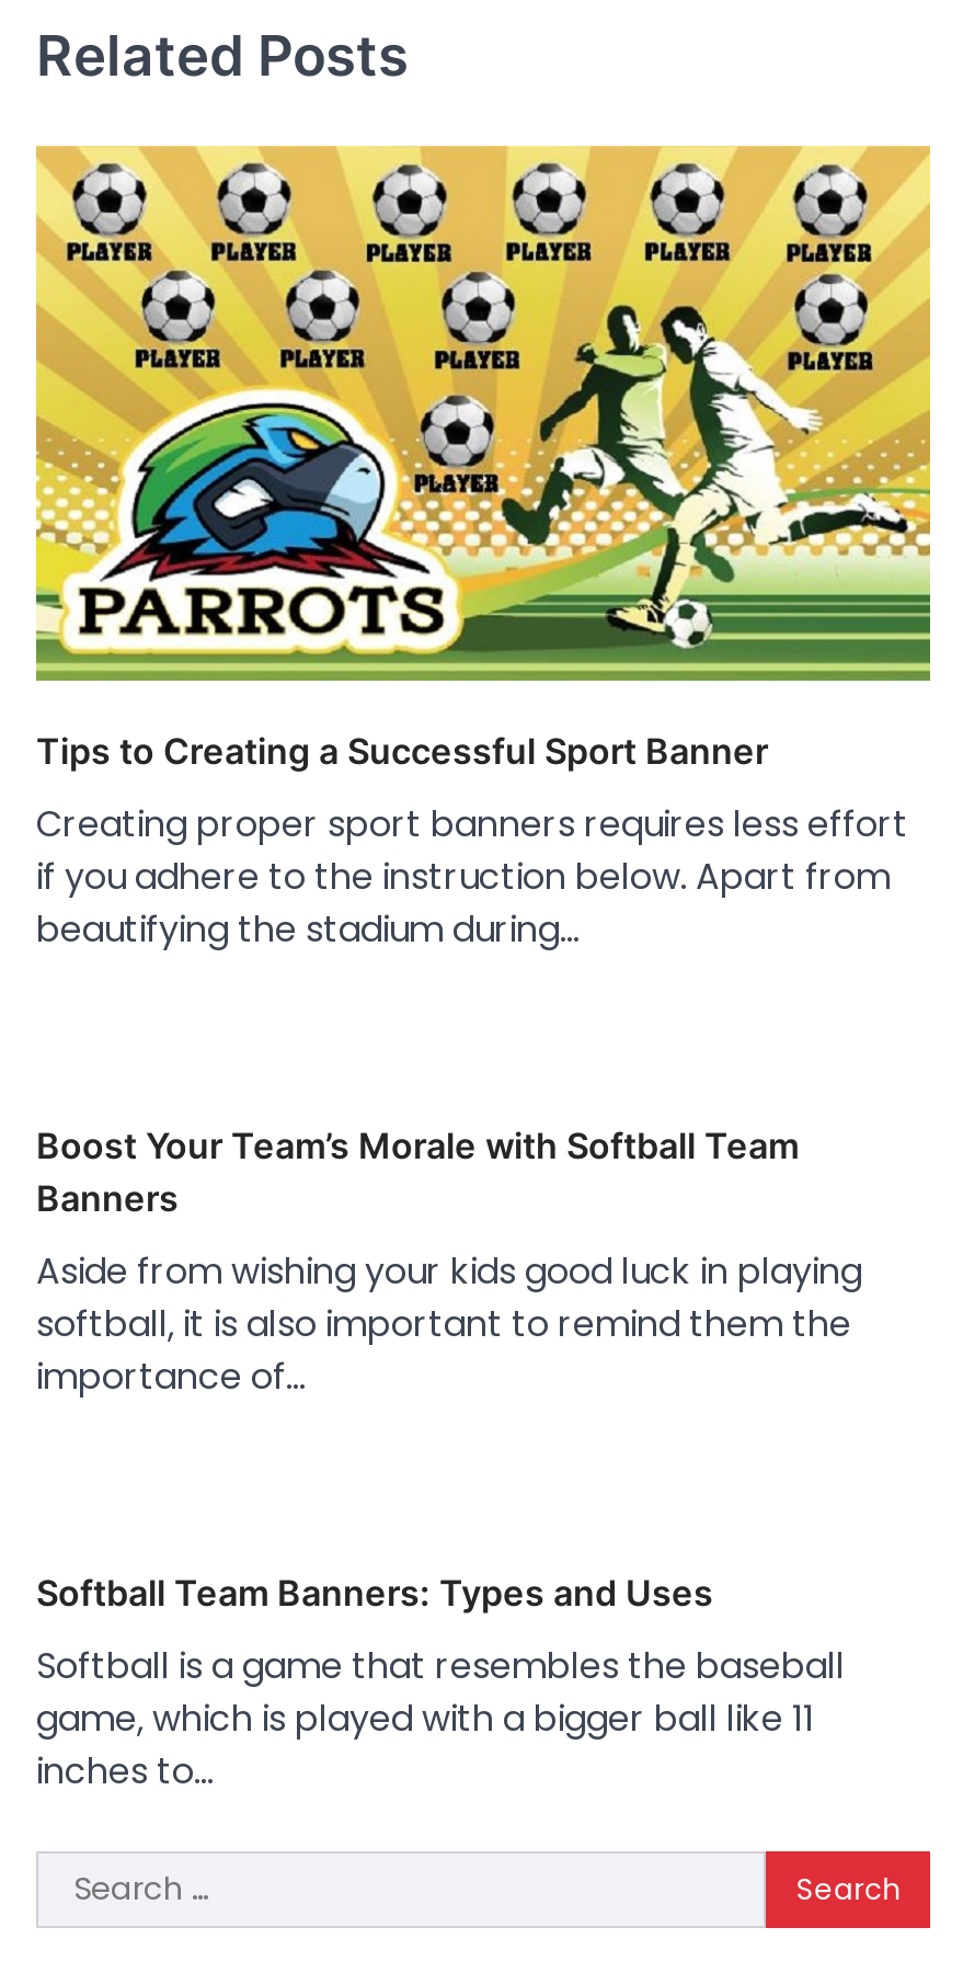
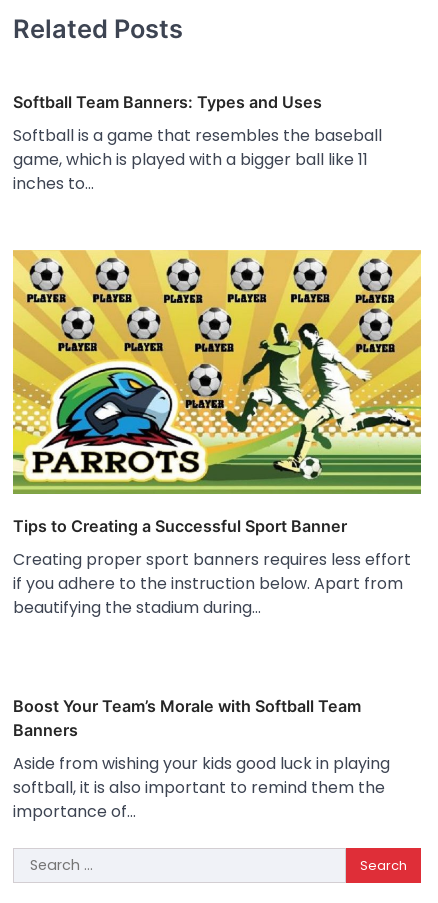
moved down: [image] | Tips to Creating a Successful Sport Banner | Creating proper sport banners requires less effort | ... | softball, it is also important to remind them the | importance of…

moved up: Softball Team Banners: Types and Uses | Softball is a game that resembles the baseball | game, which is played with a bigger ball like 11 | inches to…
